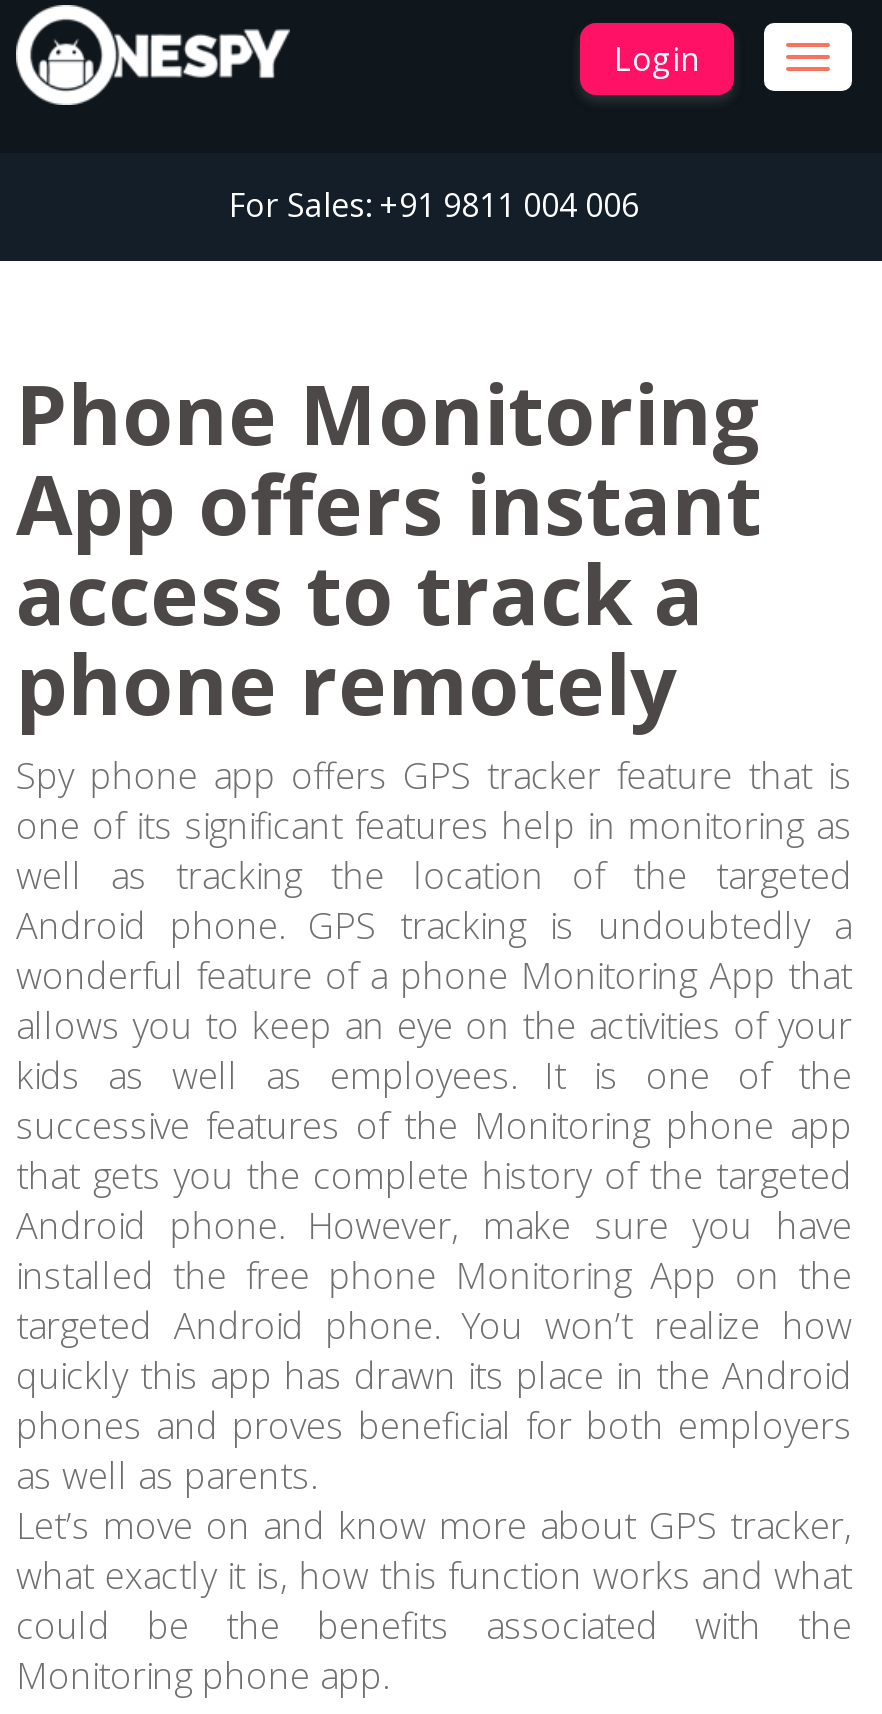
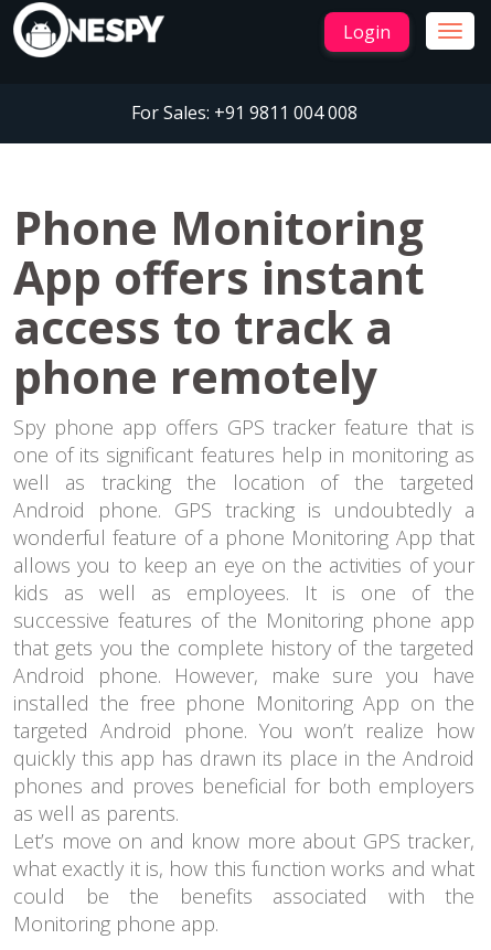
- For Sales: +91 9811 004 006
+ For Sales: +91 9811 004 008
